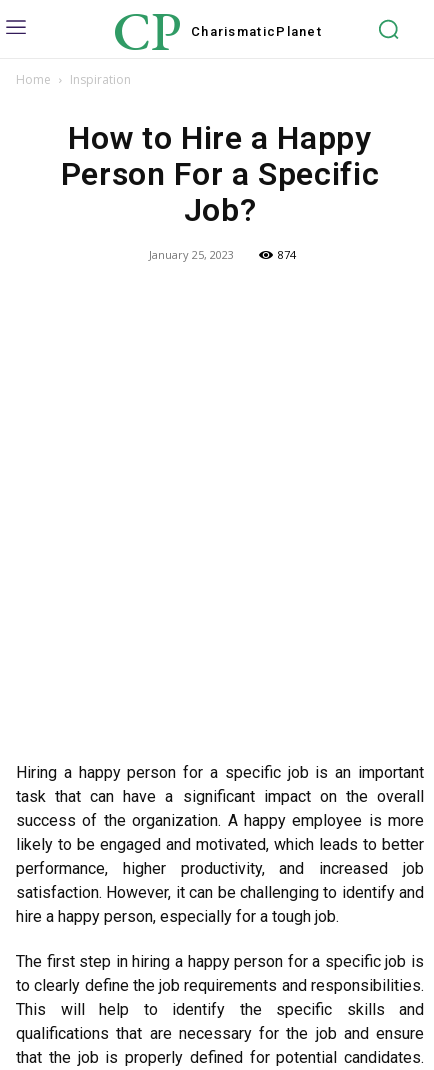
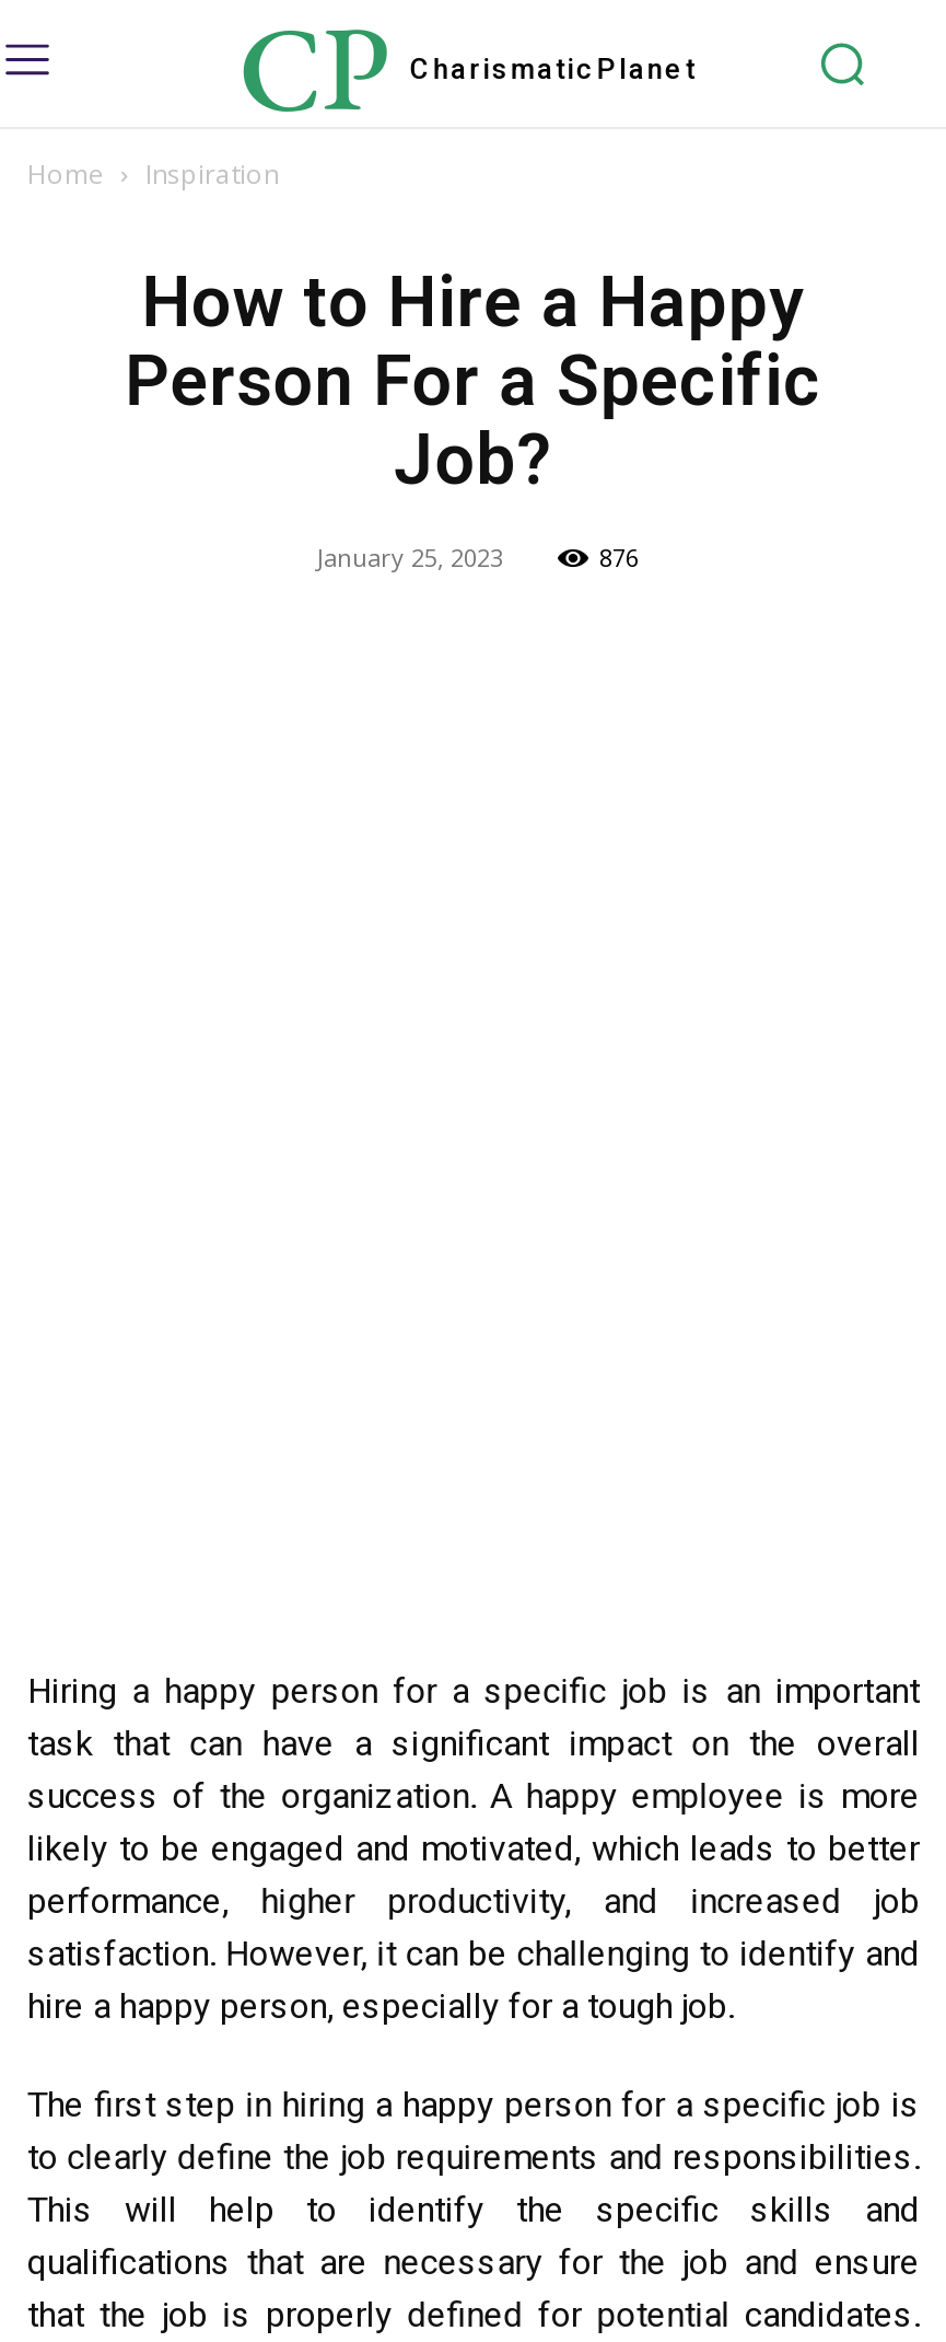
- 874
+ 876
